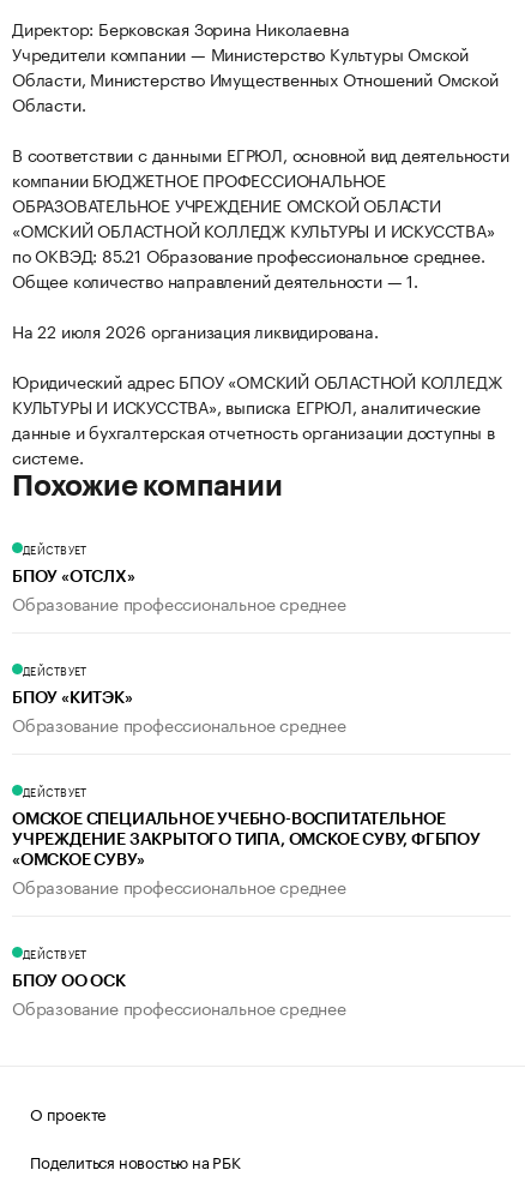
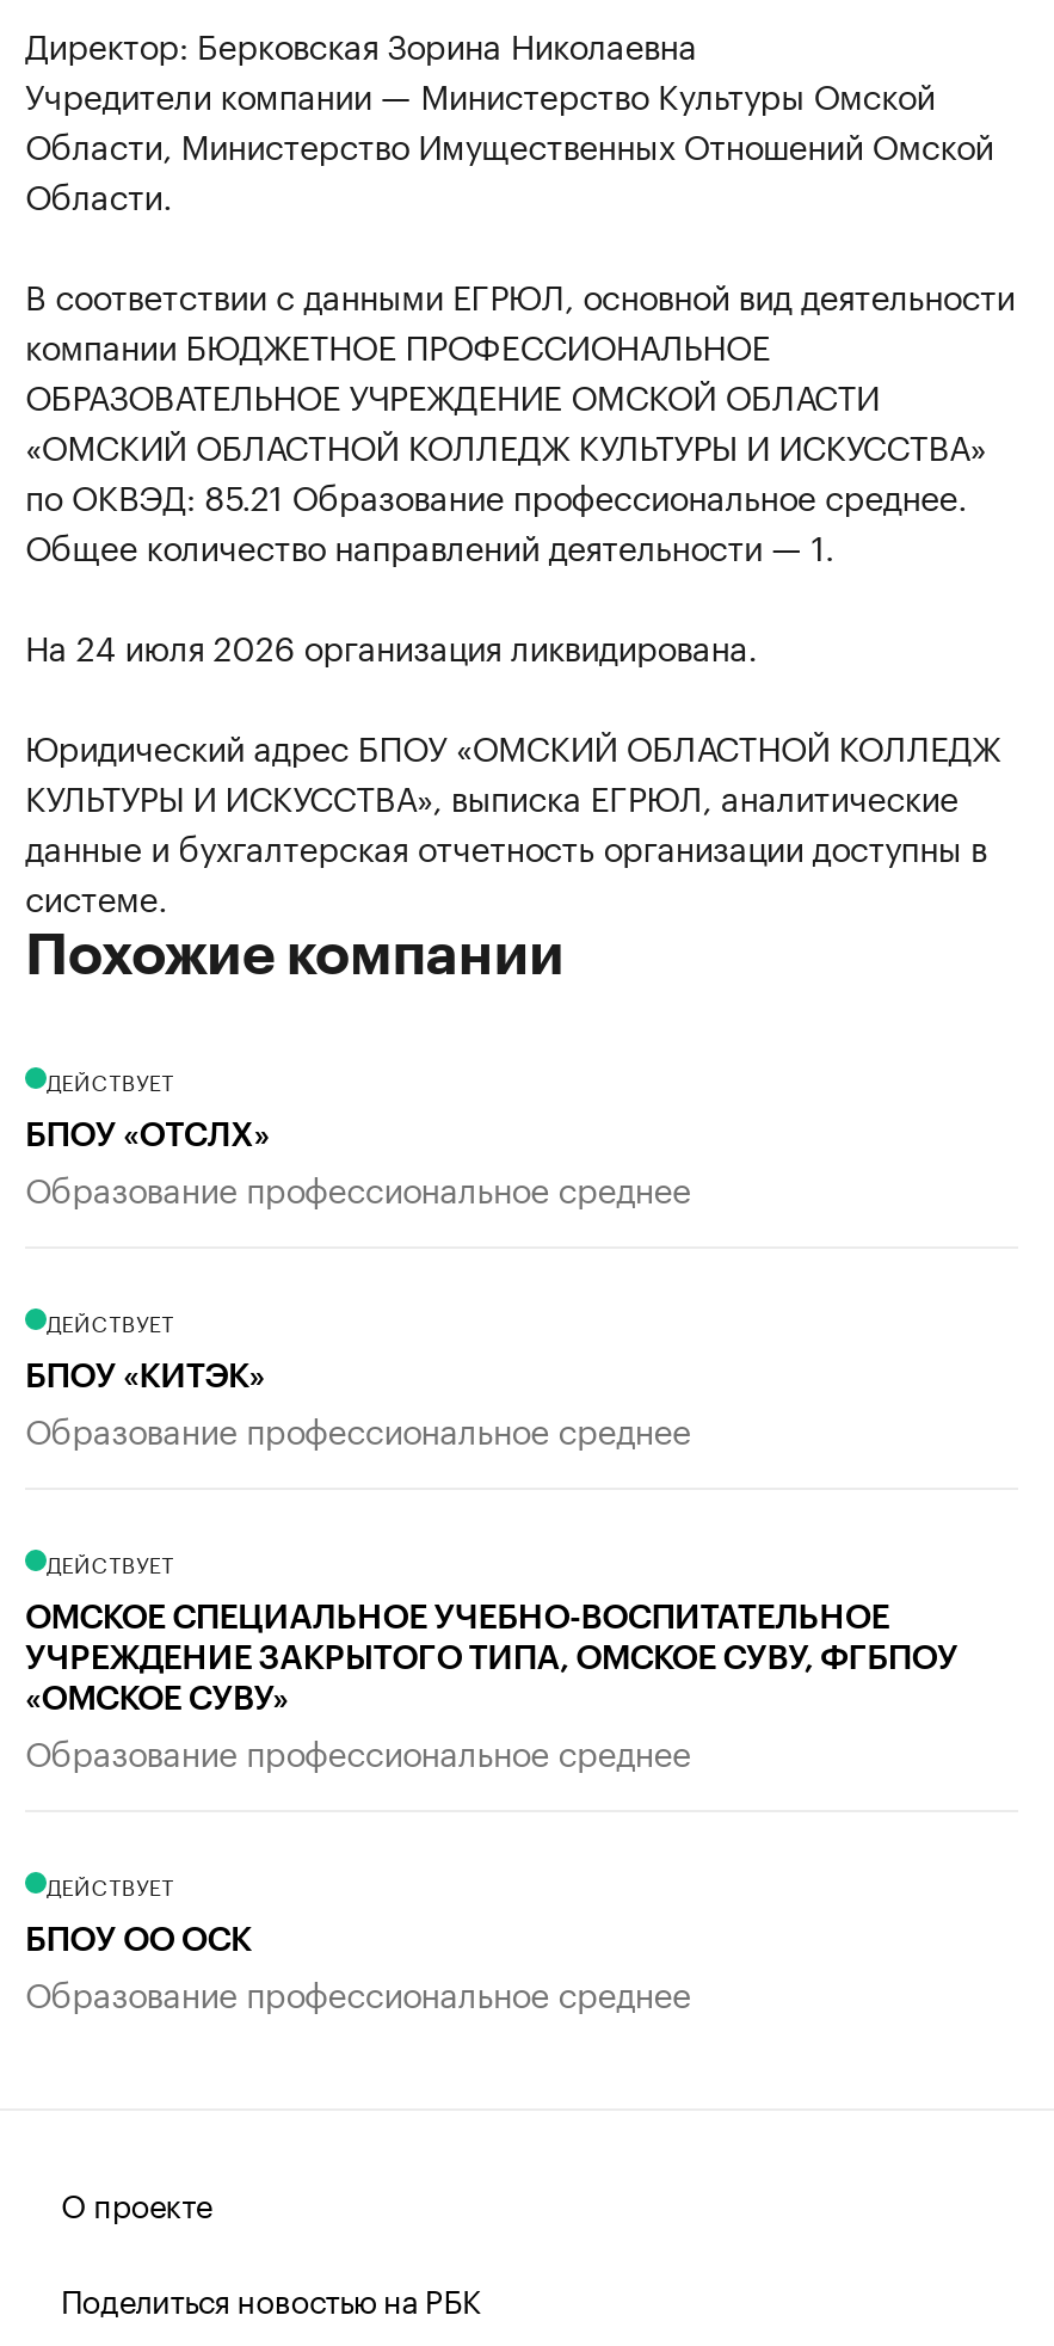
- На 22 июля 2026 организация ликвидирована.
+ На 24 июля 2026 организация ликвидирована.
